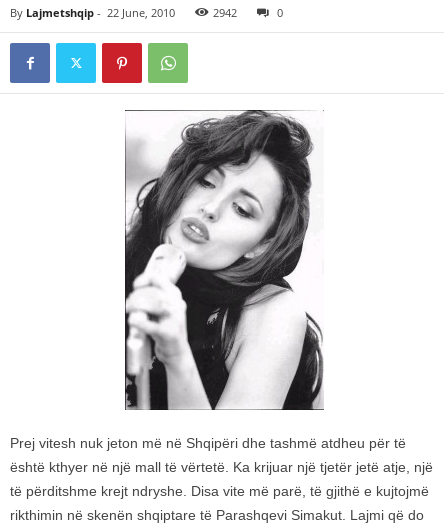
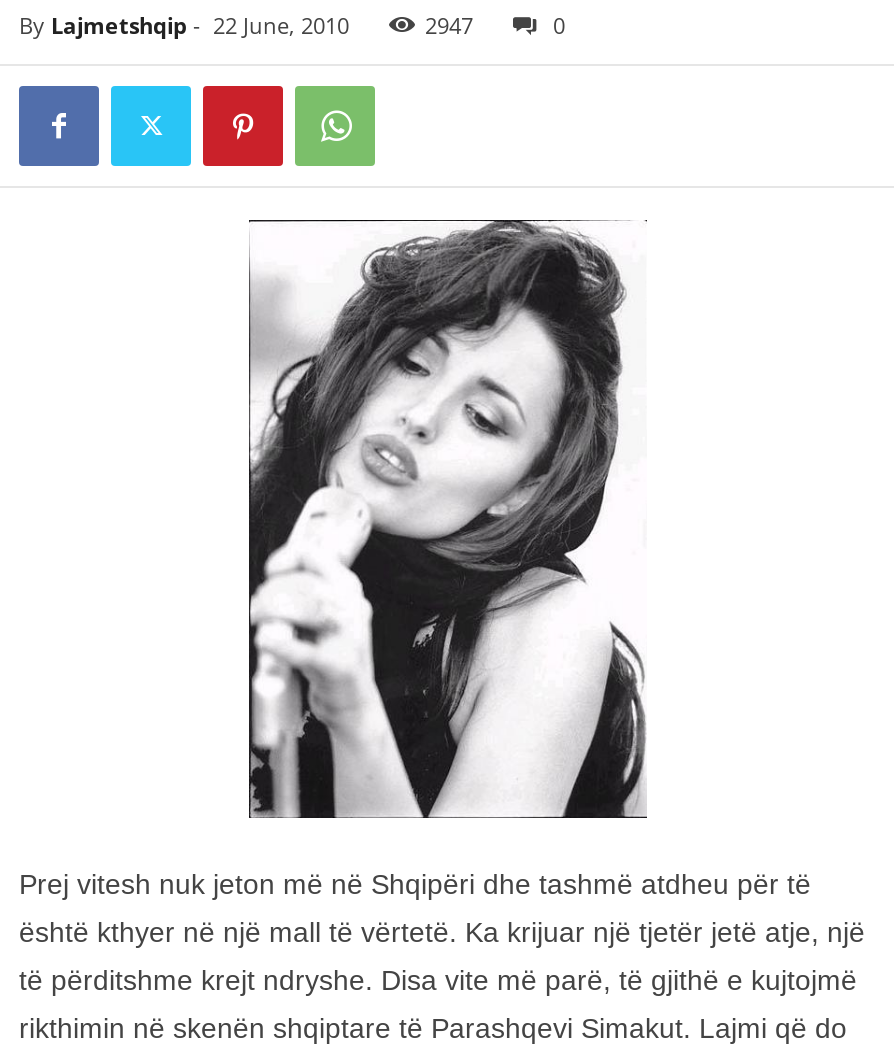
- 2942
+ 2947
